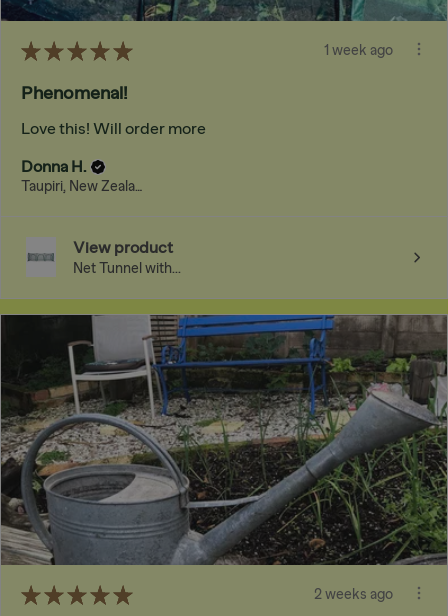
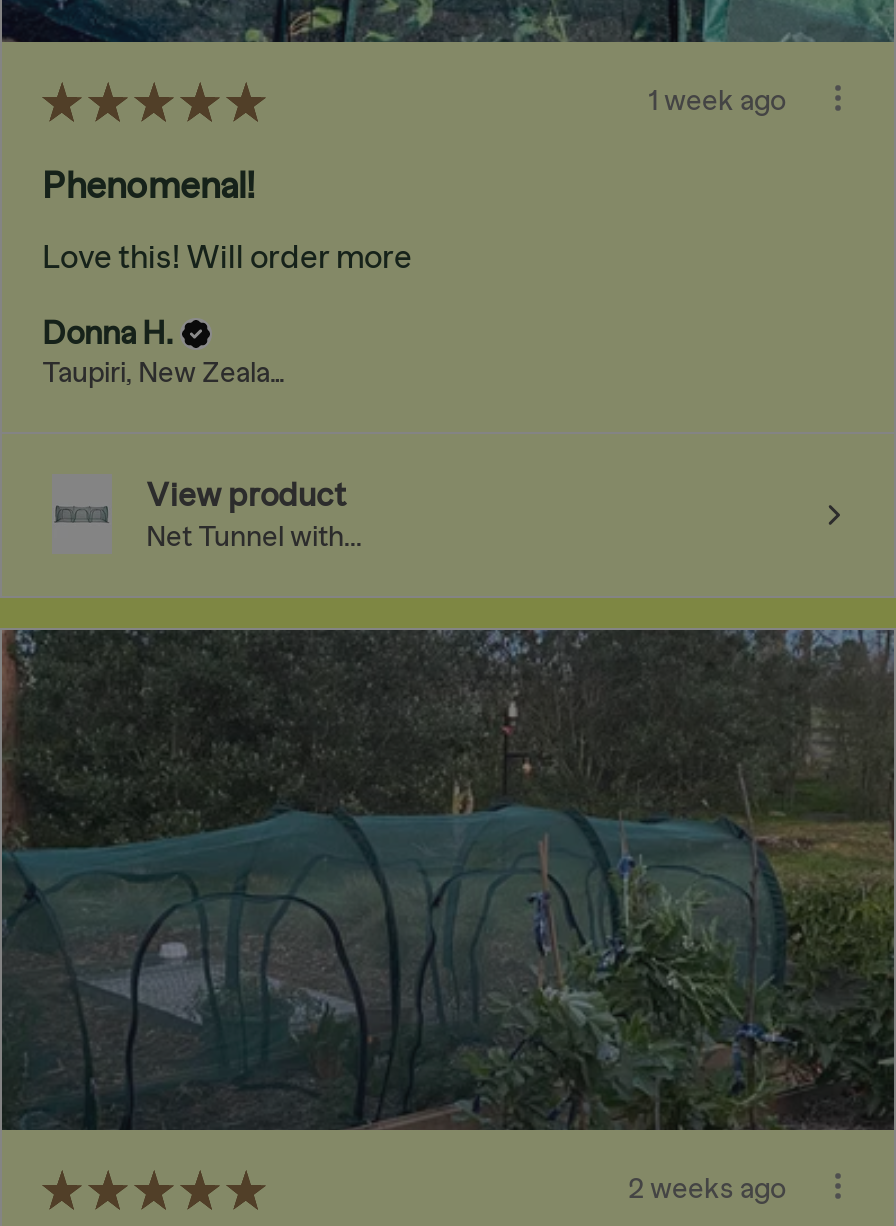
- [image]
+ [image]
